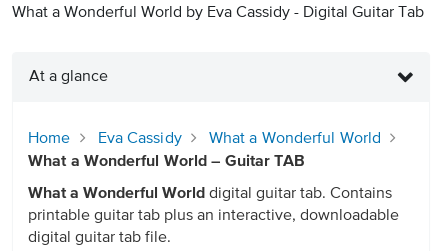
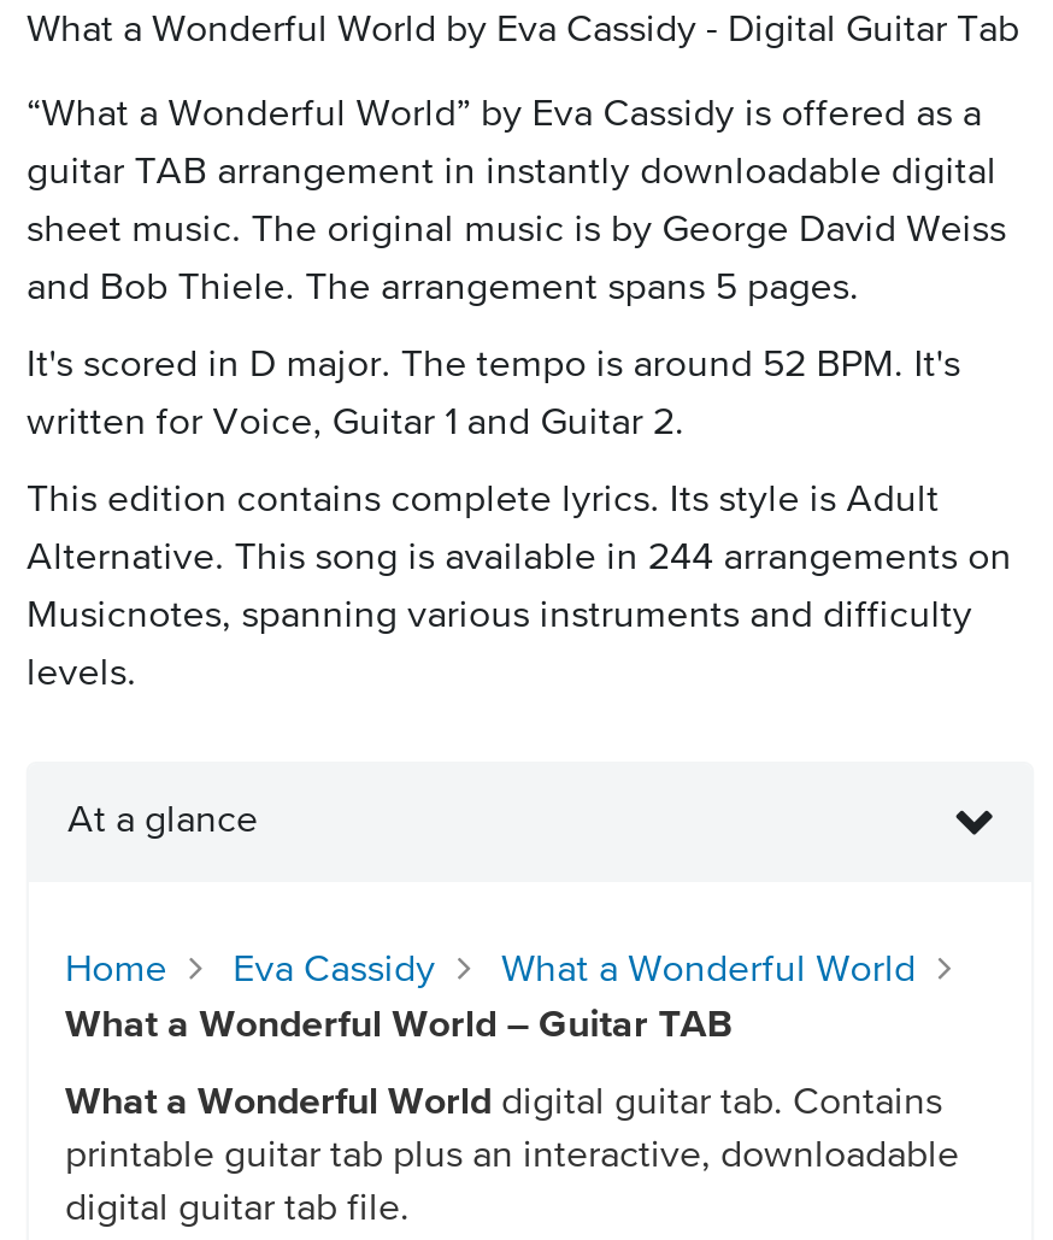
+ “What a Wonderful World” by Eva Cassidy is offered as a
+ guitar TAB arrangement in instantly downloadable digital
+ sheet music. The original music is by George David Weiss
+ and Bob Thiele. The arrangement spans 5 pages.
+ It's scored in D major. The tempo is around 52 BPM. It's
+ written for Voice, Guitar 1 and Guitar 2.
+ This edition contains complete lyrics. Its style is Adult
+ Alternative. This song is available in 244 arrangements on
+ Musicnotes, spanning various instruments and difficulty
+ levels.
